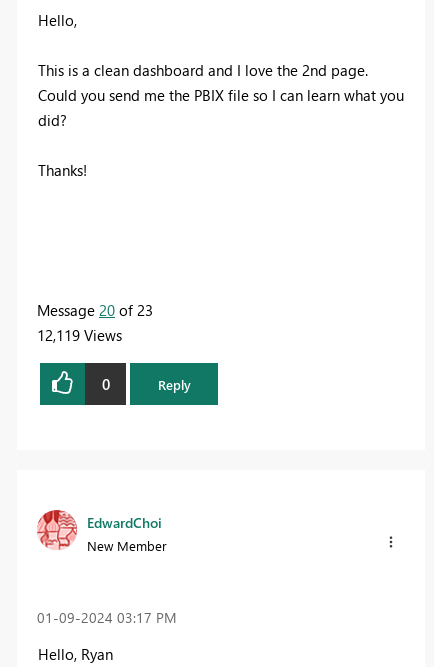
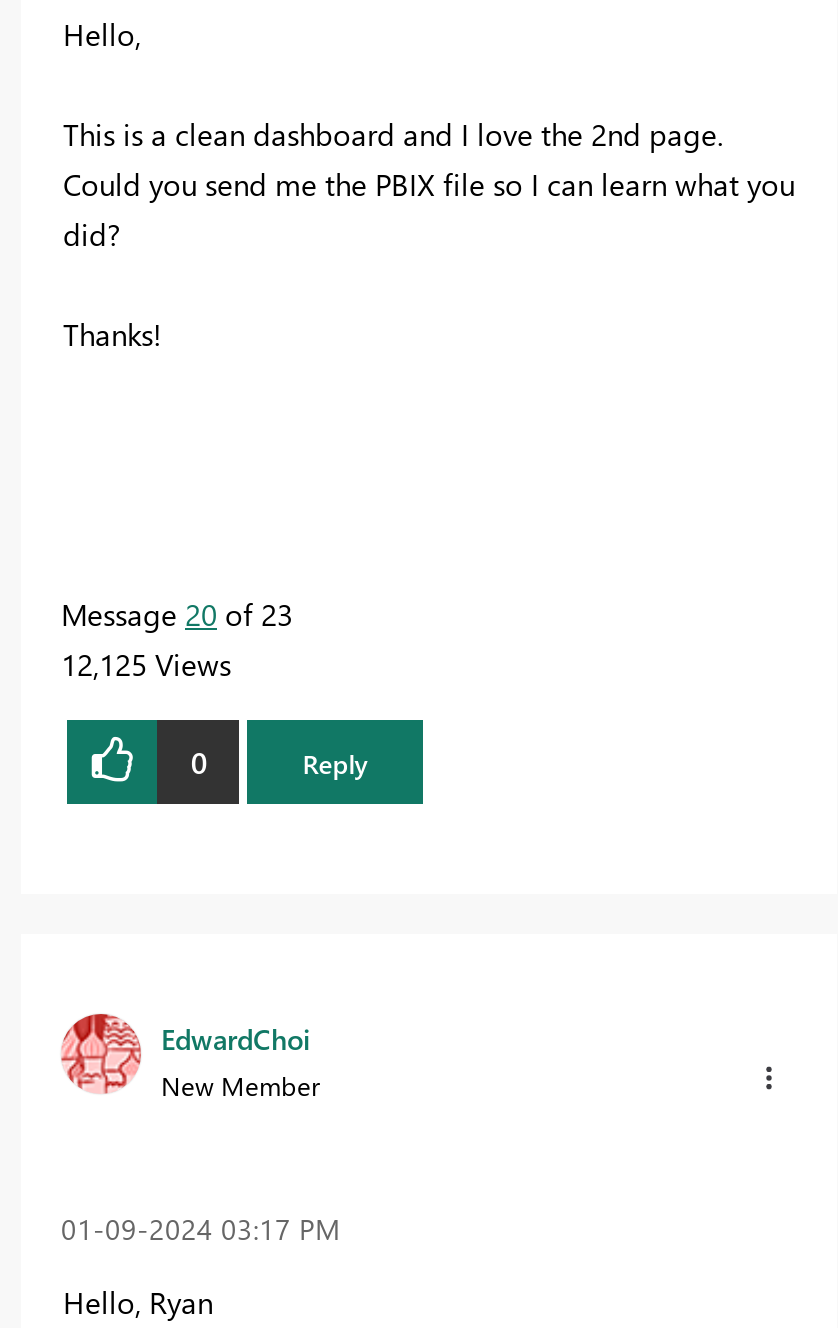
- 12,119 Views
+ 12,125 Views
